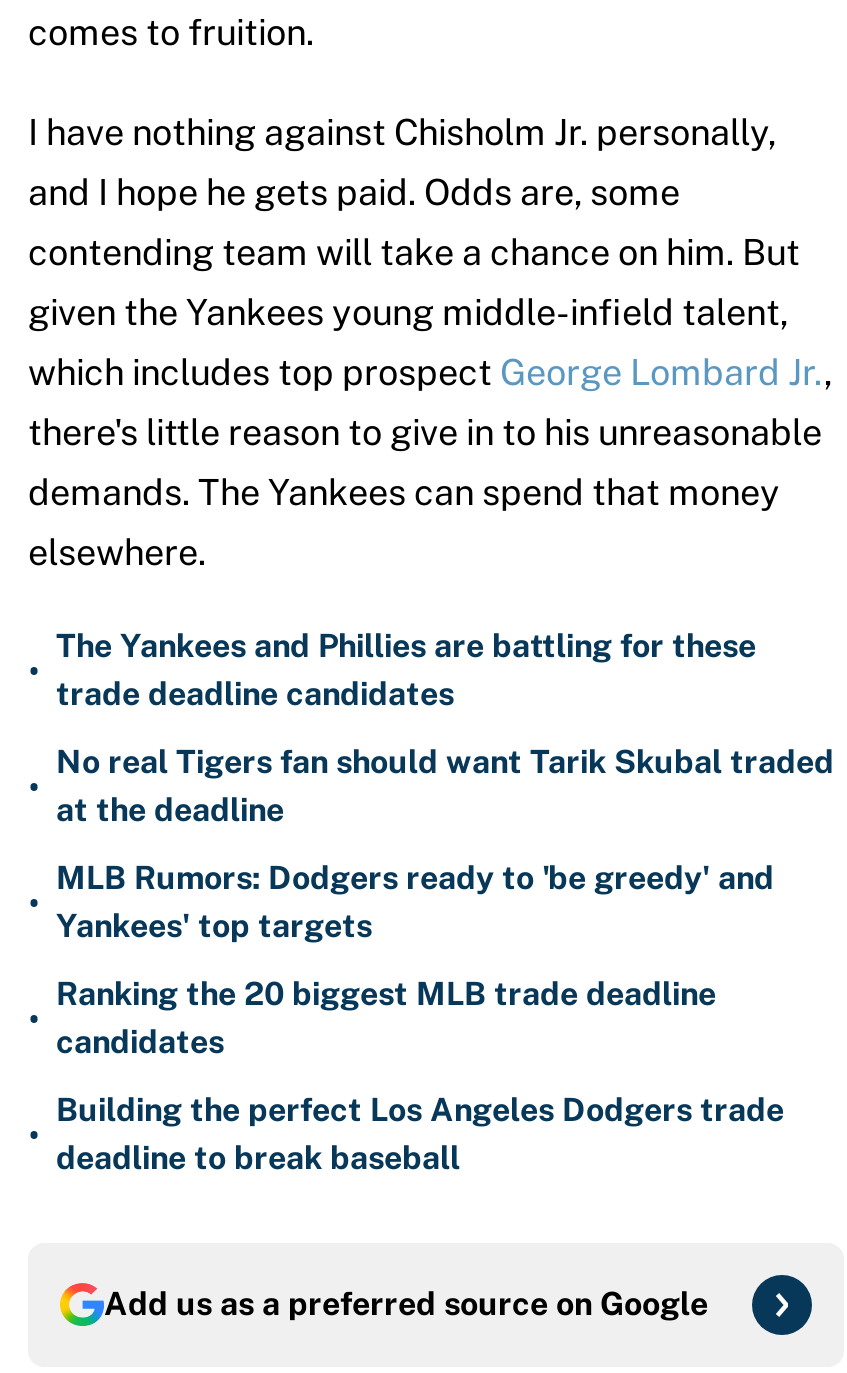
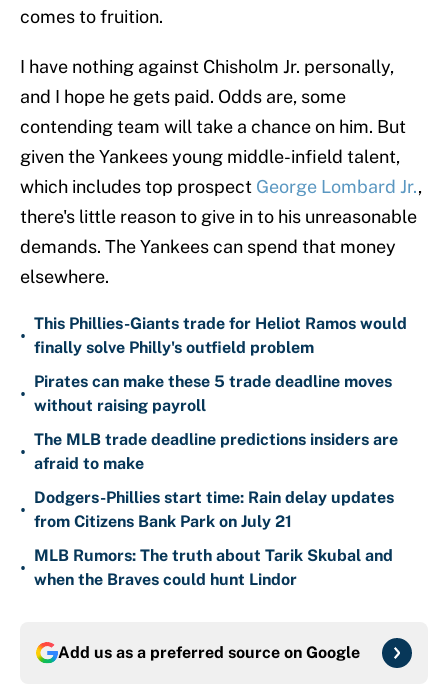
- The Yankees and Phillies are battling for these
- trade deadline candidates
+ This Phillies-Giants trade for Heliot Ramos would
+ finally solve Philly's outfield problem

- No real Tigers fan should want Tarik Skubal traded
- at the deadline
+ Pirates can make these 5 trade deadline moves
+ without raising payroll

- MLB Rumors: Dodgers ready to 'be greedy' and
- Yankees' top targets
+ The MLB trade deadline predictions insiders are
+ afraid to make

- Ranking the 20 biggest MLB trade deadline
- candidates
+ Dodgers-Phillies start time: Rain delay updates
+ from Citizens Bank Park on July 21

- Building the perfect Los Angeles Dodgers trade
- deadline to break baseball
+ MLB Rumors: The truth about Tarik Skubal and
+ when the Braves could hunt Lindor
